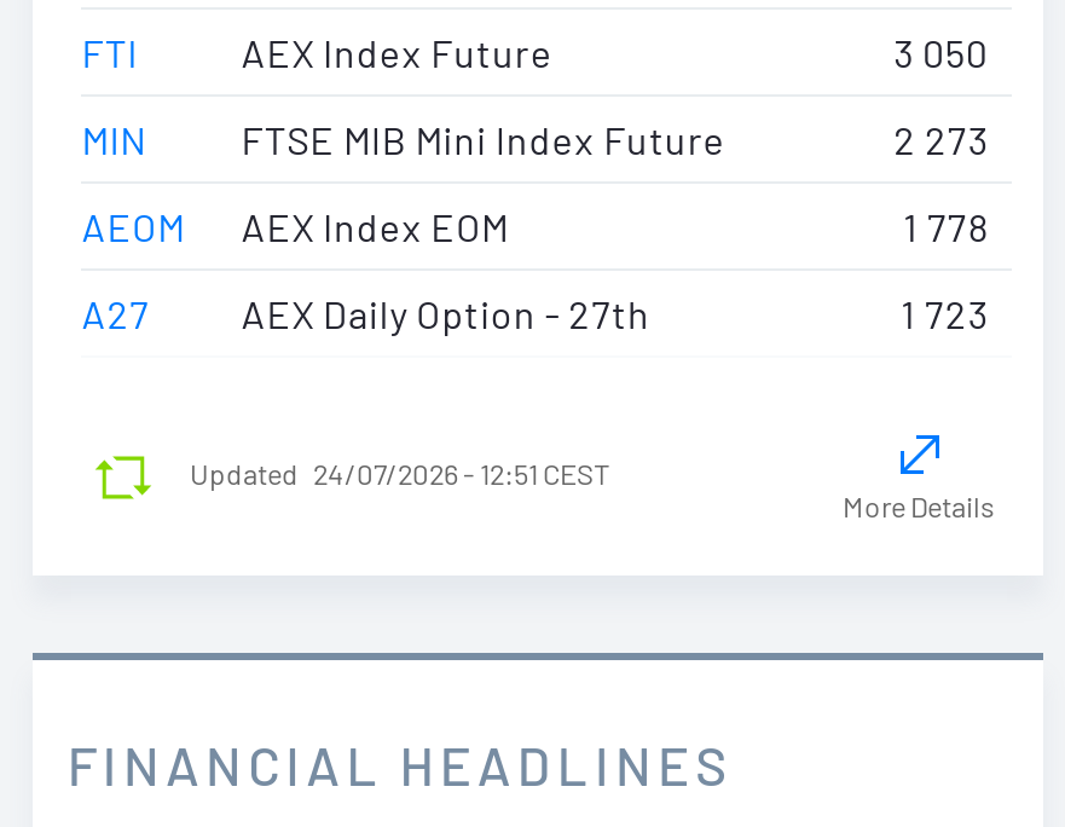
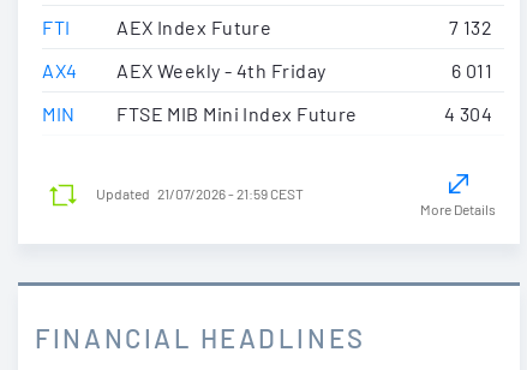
- 3 050
+ 7 132
+ AX4
+ AEX Weekly - 4th Friday
+ 6 011

- 2 273
- AEOM
- AEX Index EOM
- 1 778
- A27
- AEX Daily Option - 27th
- 1 723
+ 4 304

moved down: MIN | FTSE MIB Mini Index Future

- Updated 24/07/2026 - 12:51 CEST
+ Updated 21/07/2026 - 21:59 CEST
